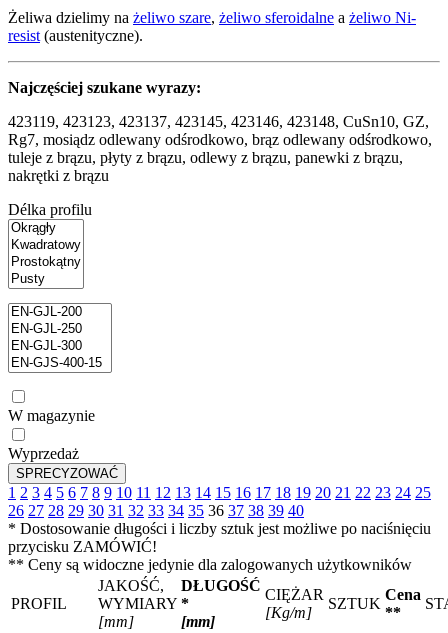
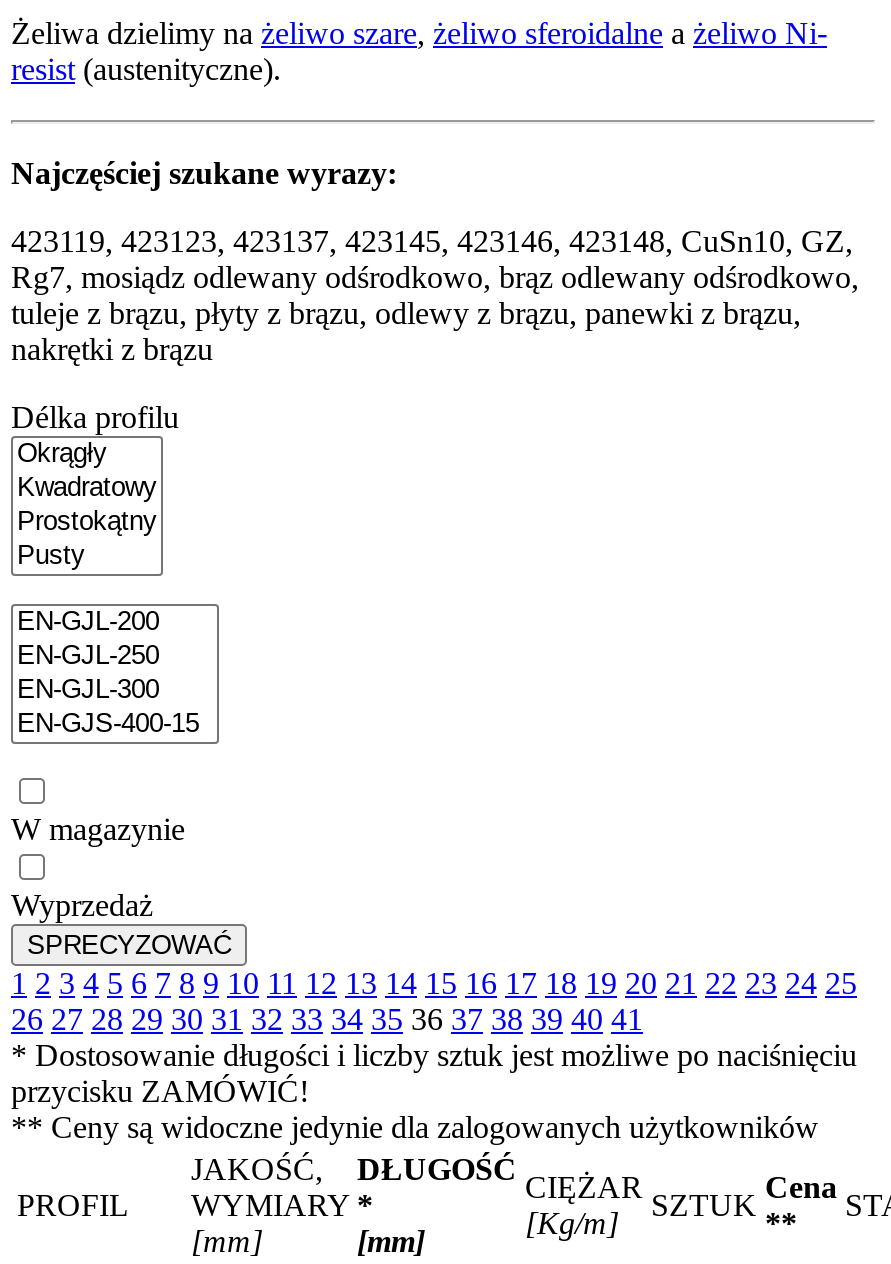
- 26 27 28 29 30 31 32 33 34 35 36 37 38 39 40
+ 26 27 28 29 30 31 32 33 34 35 36 37 38 39 40 41
